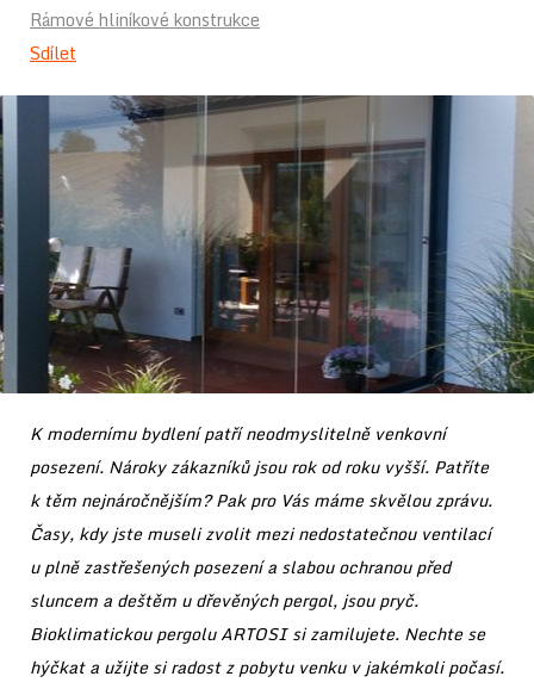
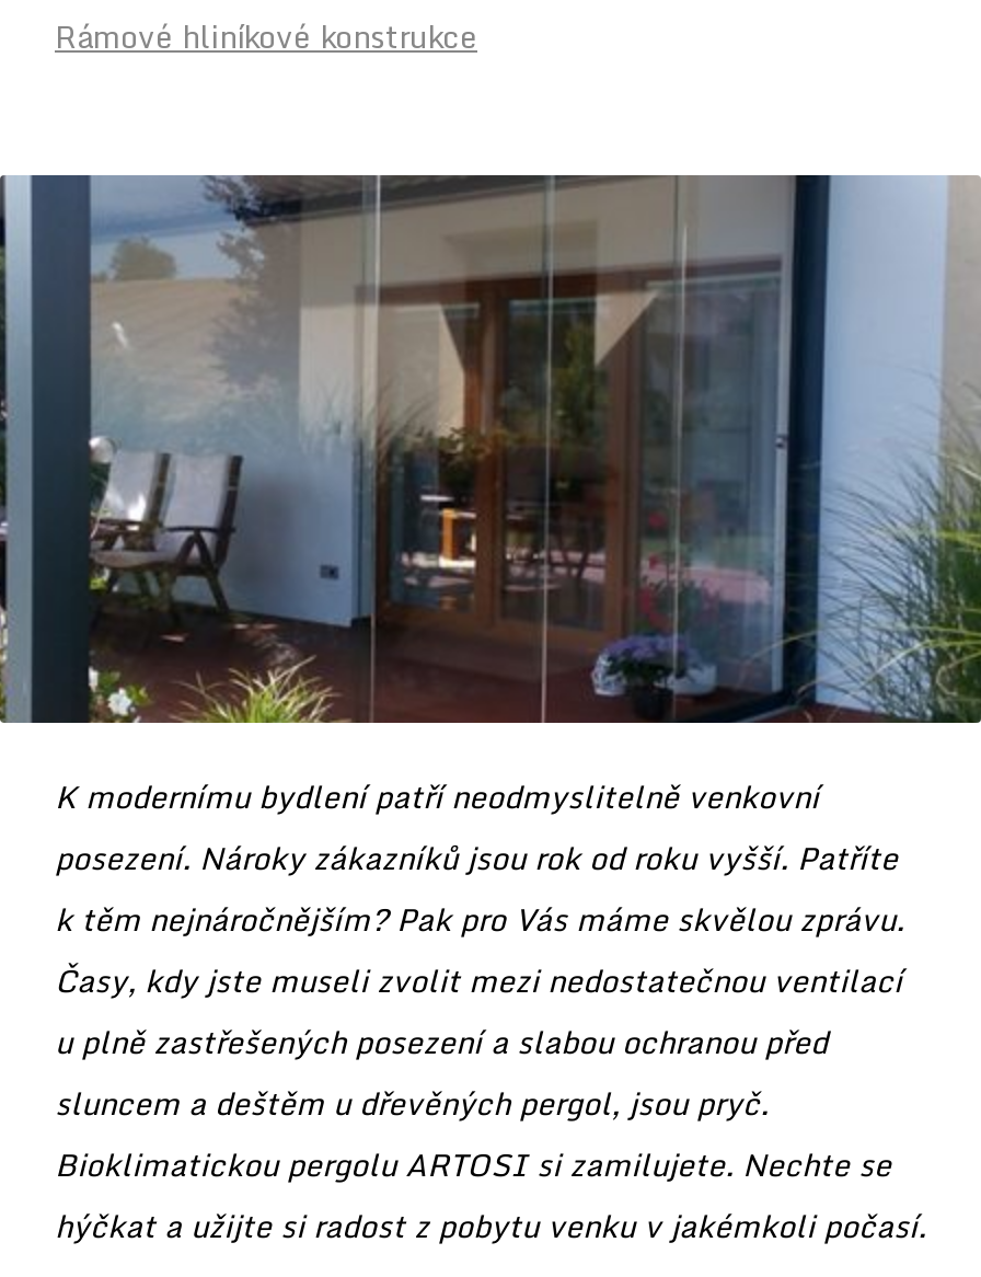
- Sdílet
